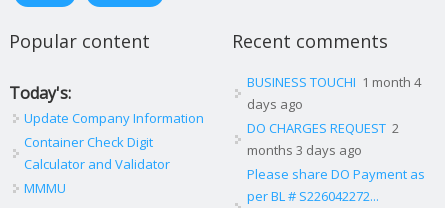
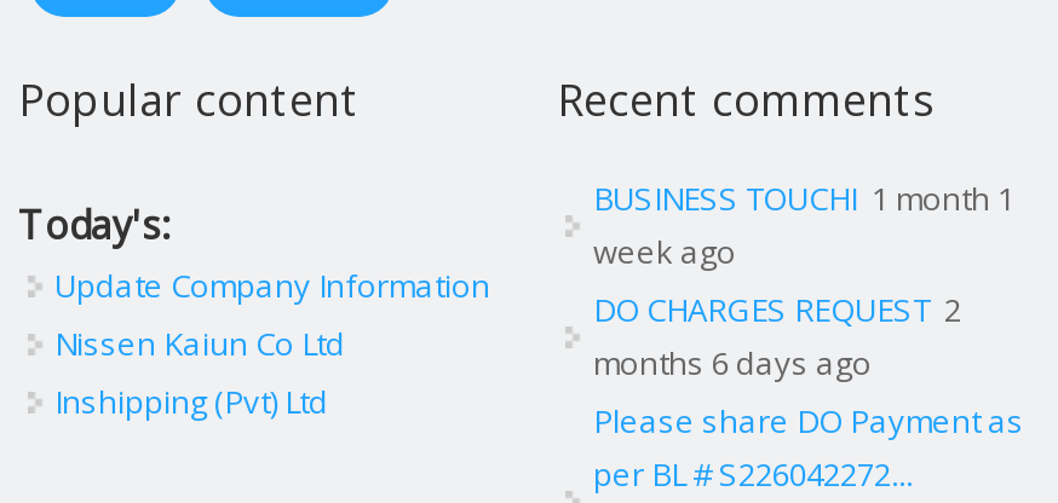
- BUSINESS TOUCHI 1 month 4
+ BUSINESS TOUCHI 1 month 1

- days ago
+ week ago

- Container Check Digit
- Calculator and Validator
- MMMU
+ Nissen Kaiun Co Ltd
+ Inshipping (Pvt) Ltd

- months 3 days ago
+ months 6 days ago
